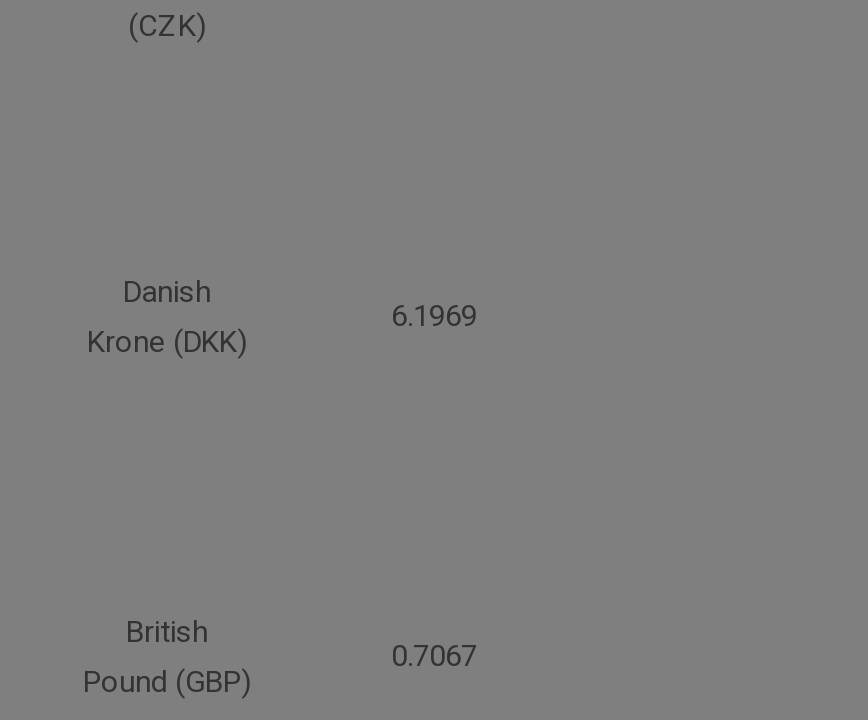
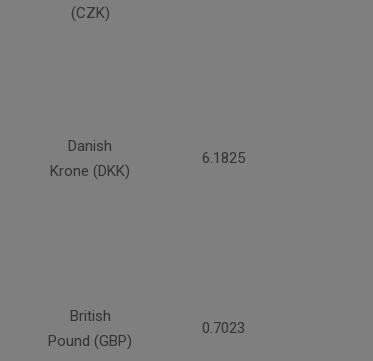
- 6.1969
+ 6.1825

- 0.7067
+ 0.7023
